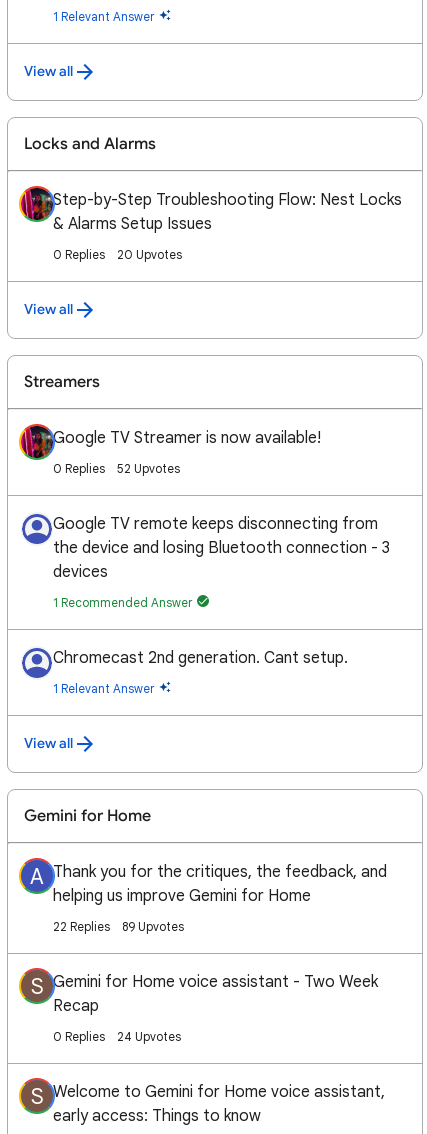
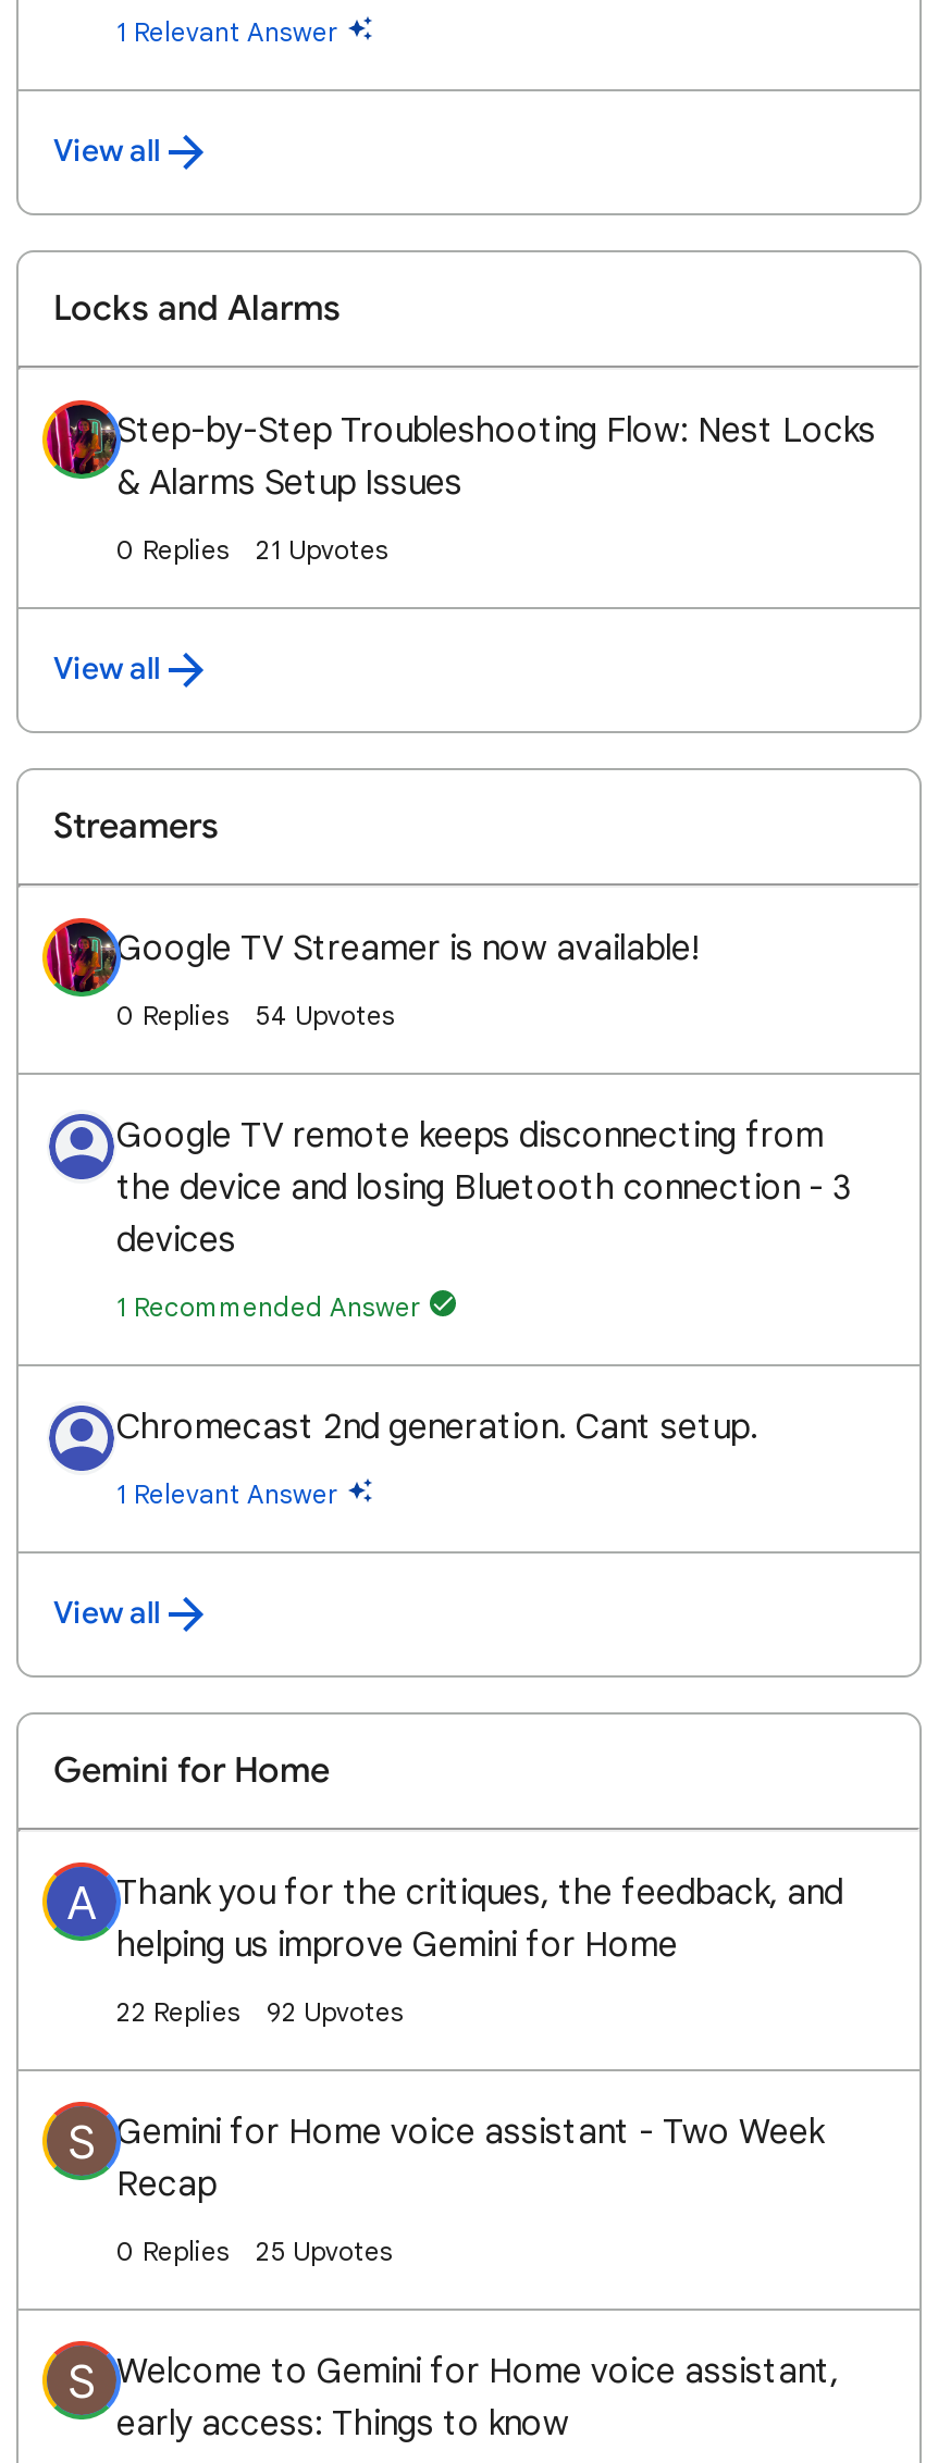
- 20 Upvotes
+ 21 Upvotes

- 52 Upvotes
+ 54 Upvotes

- 22 Replies 89 Upvotes
+ 22 Replies 92 Upvotes

- 24 Upvotes
+ 25 Upvotes
